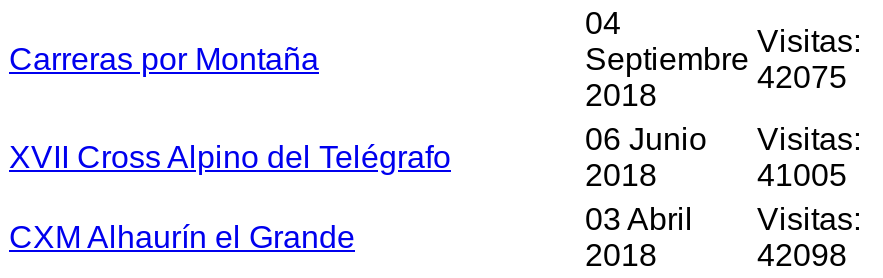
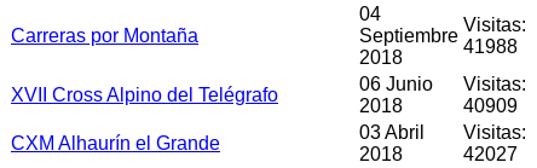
- 42075
+ 41988

- 41005
+ 40909

- 42098
+ 42027
